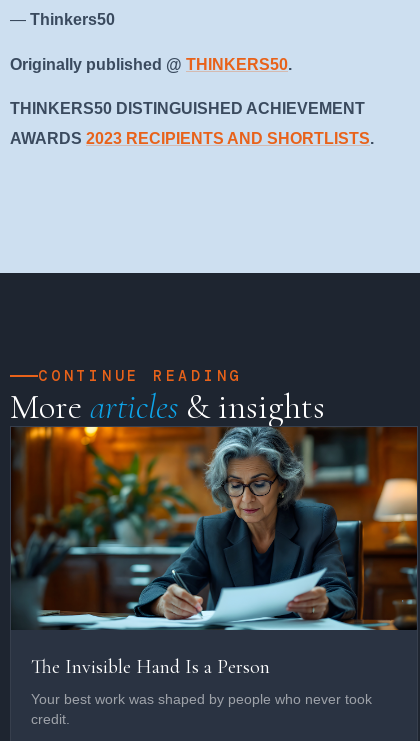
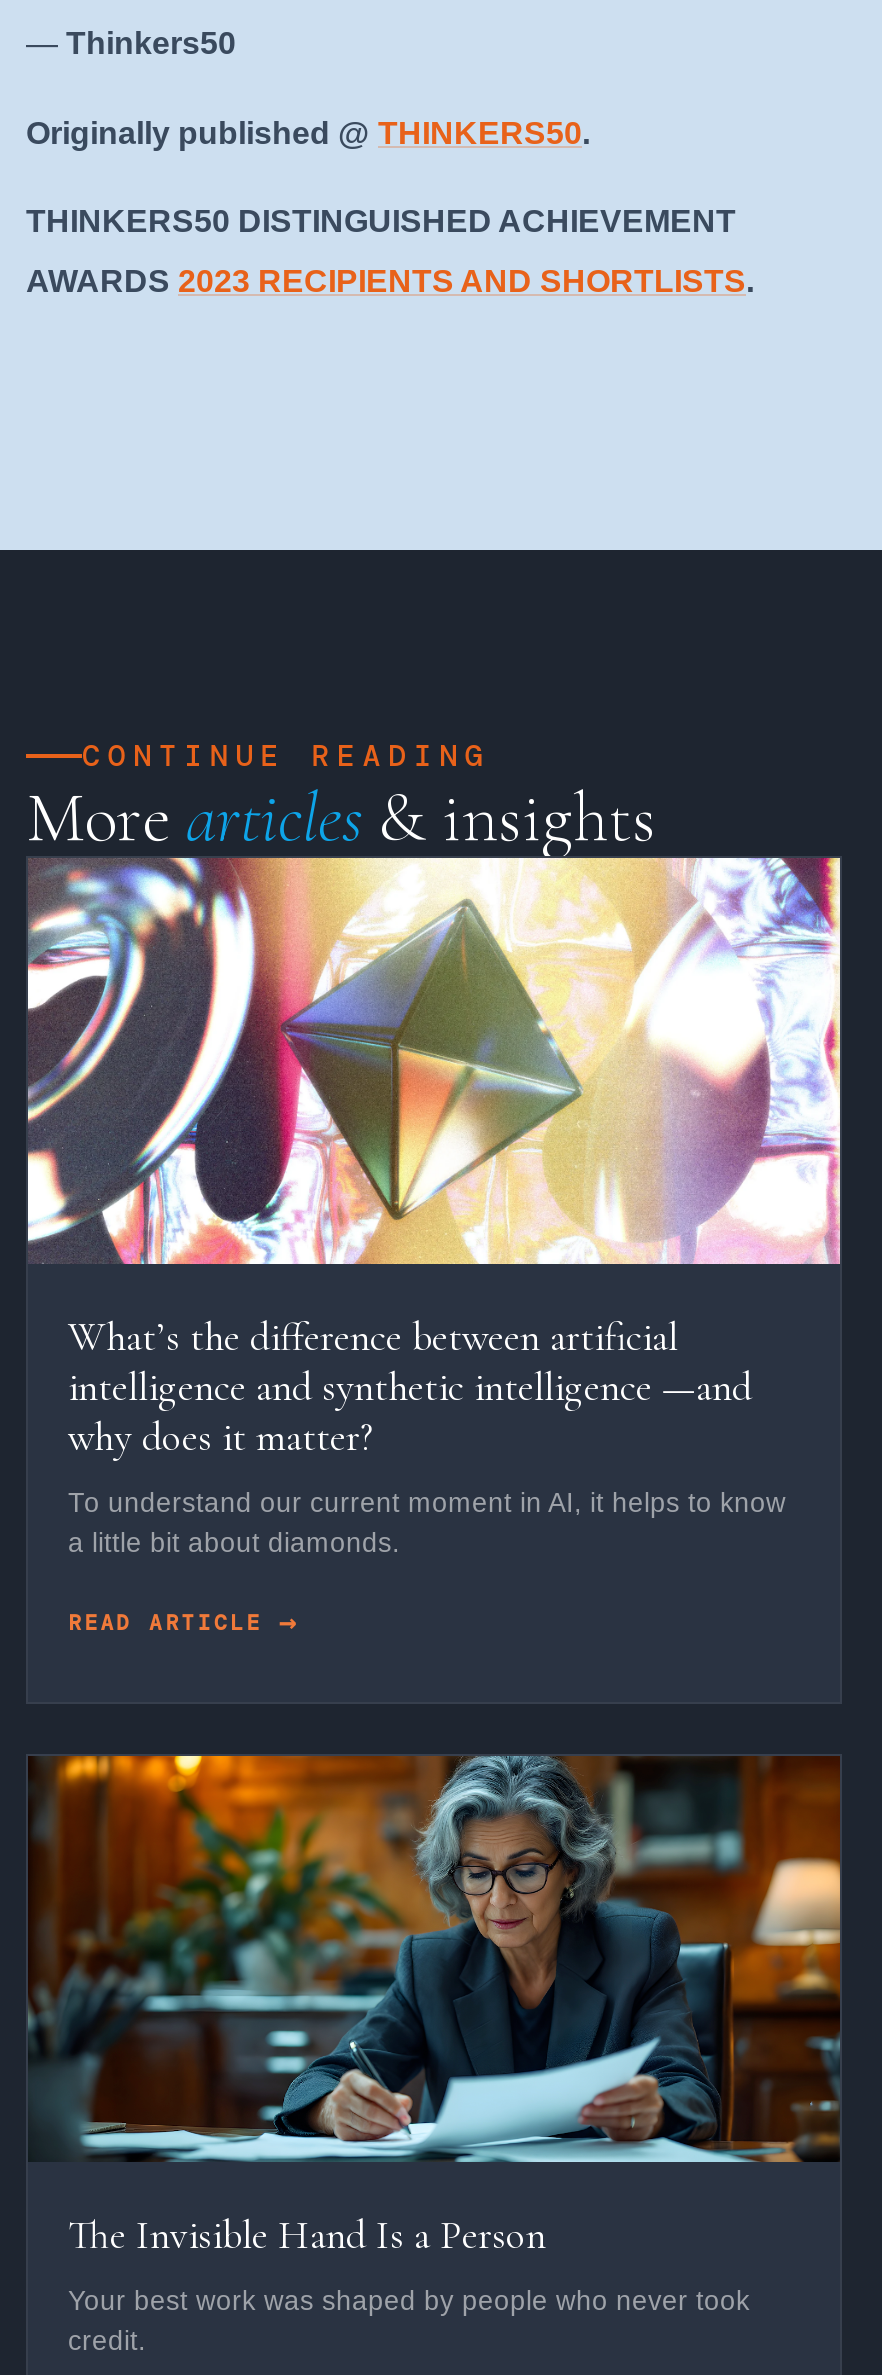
+ [image]
+ What’s the difference between artificial
+ intelligence and synthetic intelligence —and
+ why does it matter?
+ To understand our current moment in AI, it helps to know
+ a little bit about diamonds.
+ READ ARTICLE
